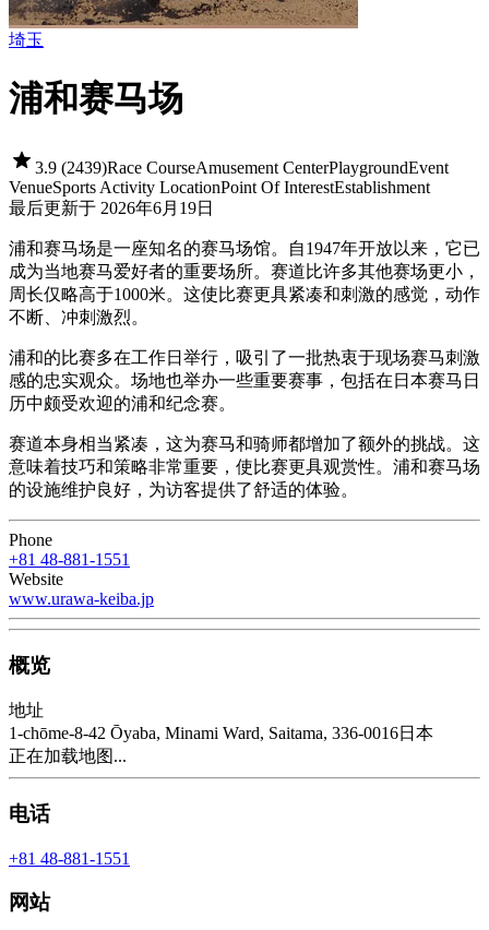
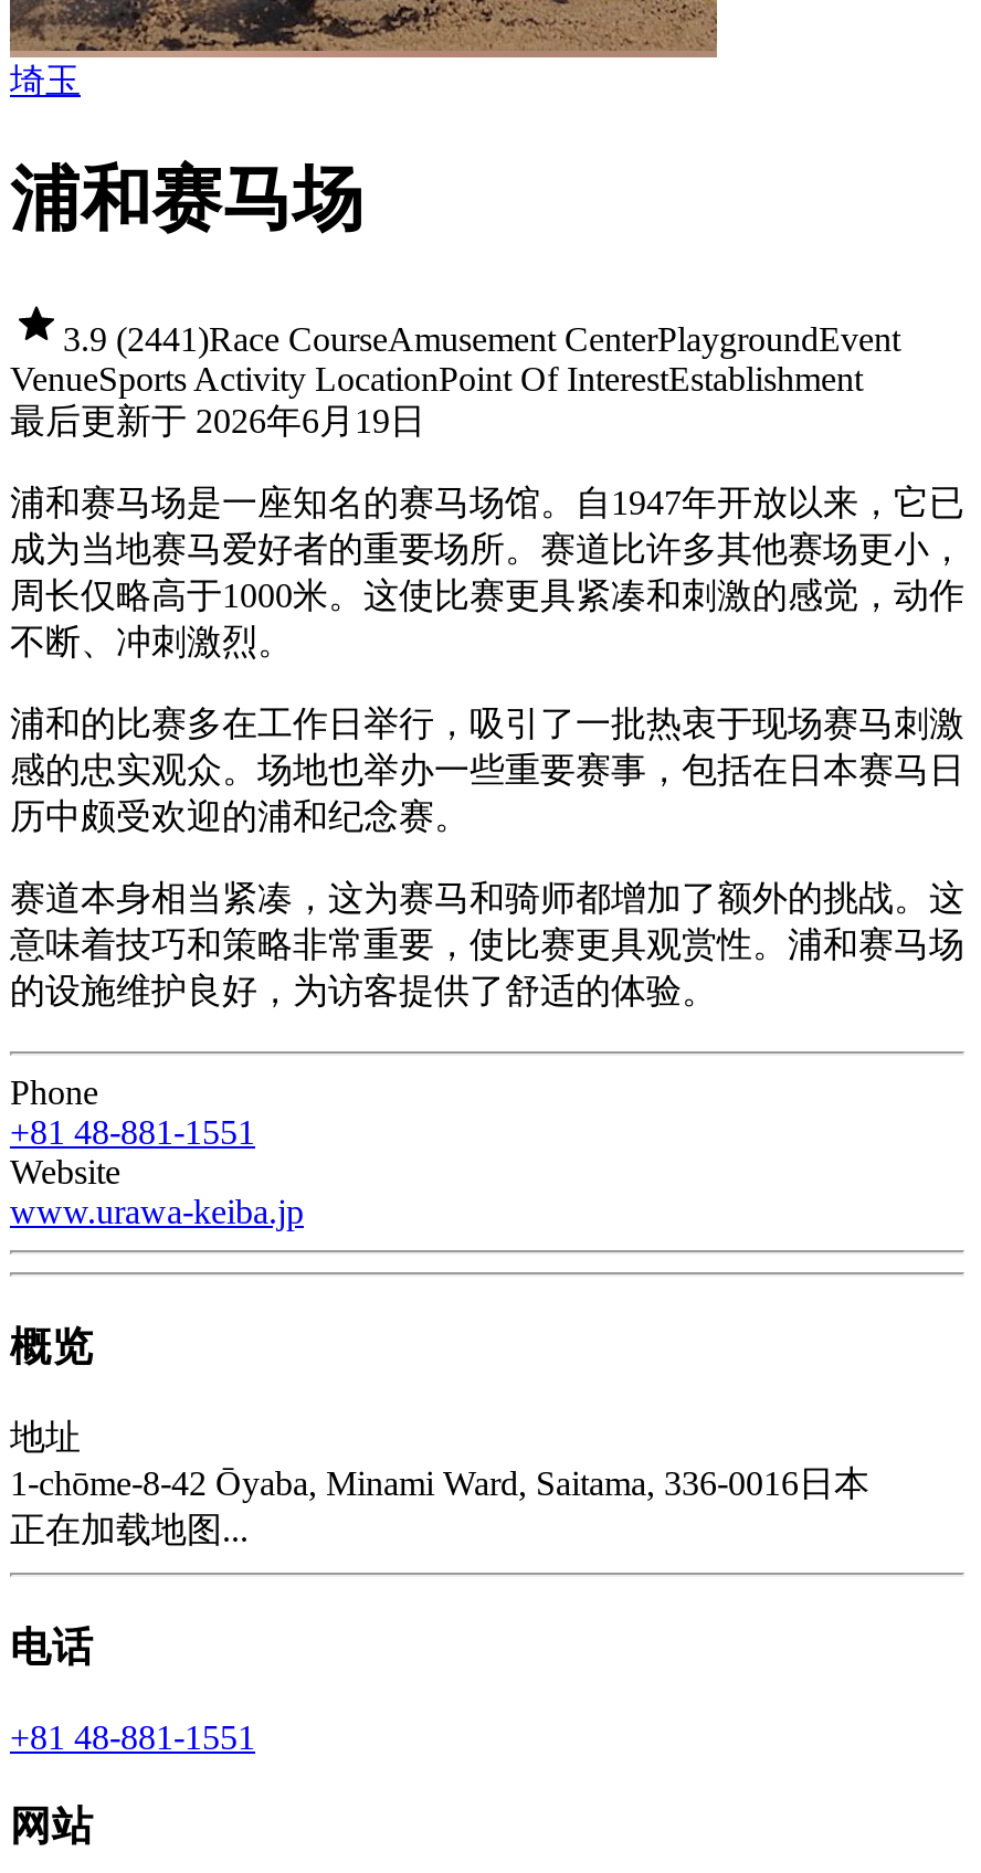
- 3.9 (2439)Race CourseAmusement CenterPlaygroundEvent
+ 3.9 (2441)Race CourseAmusement CenterPlaygroundEvent
